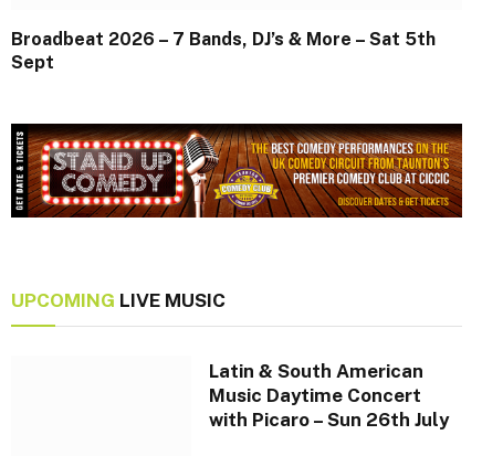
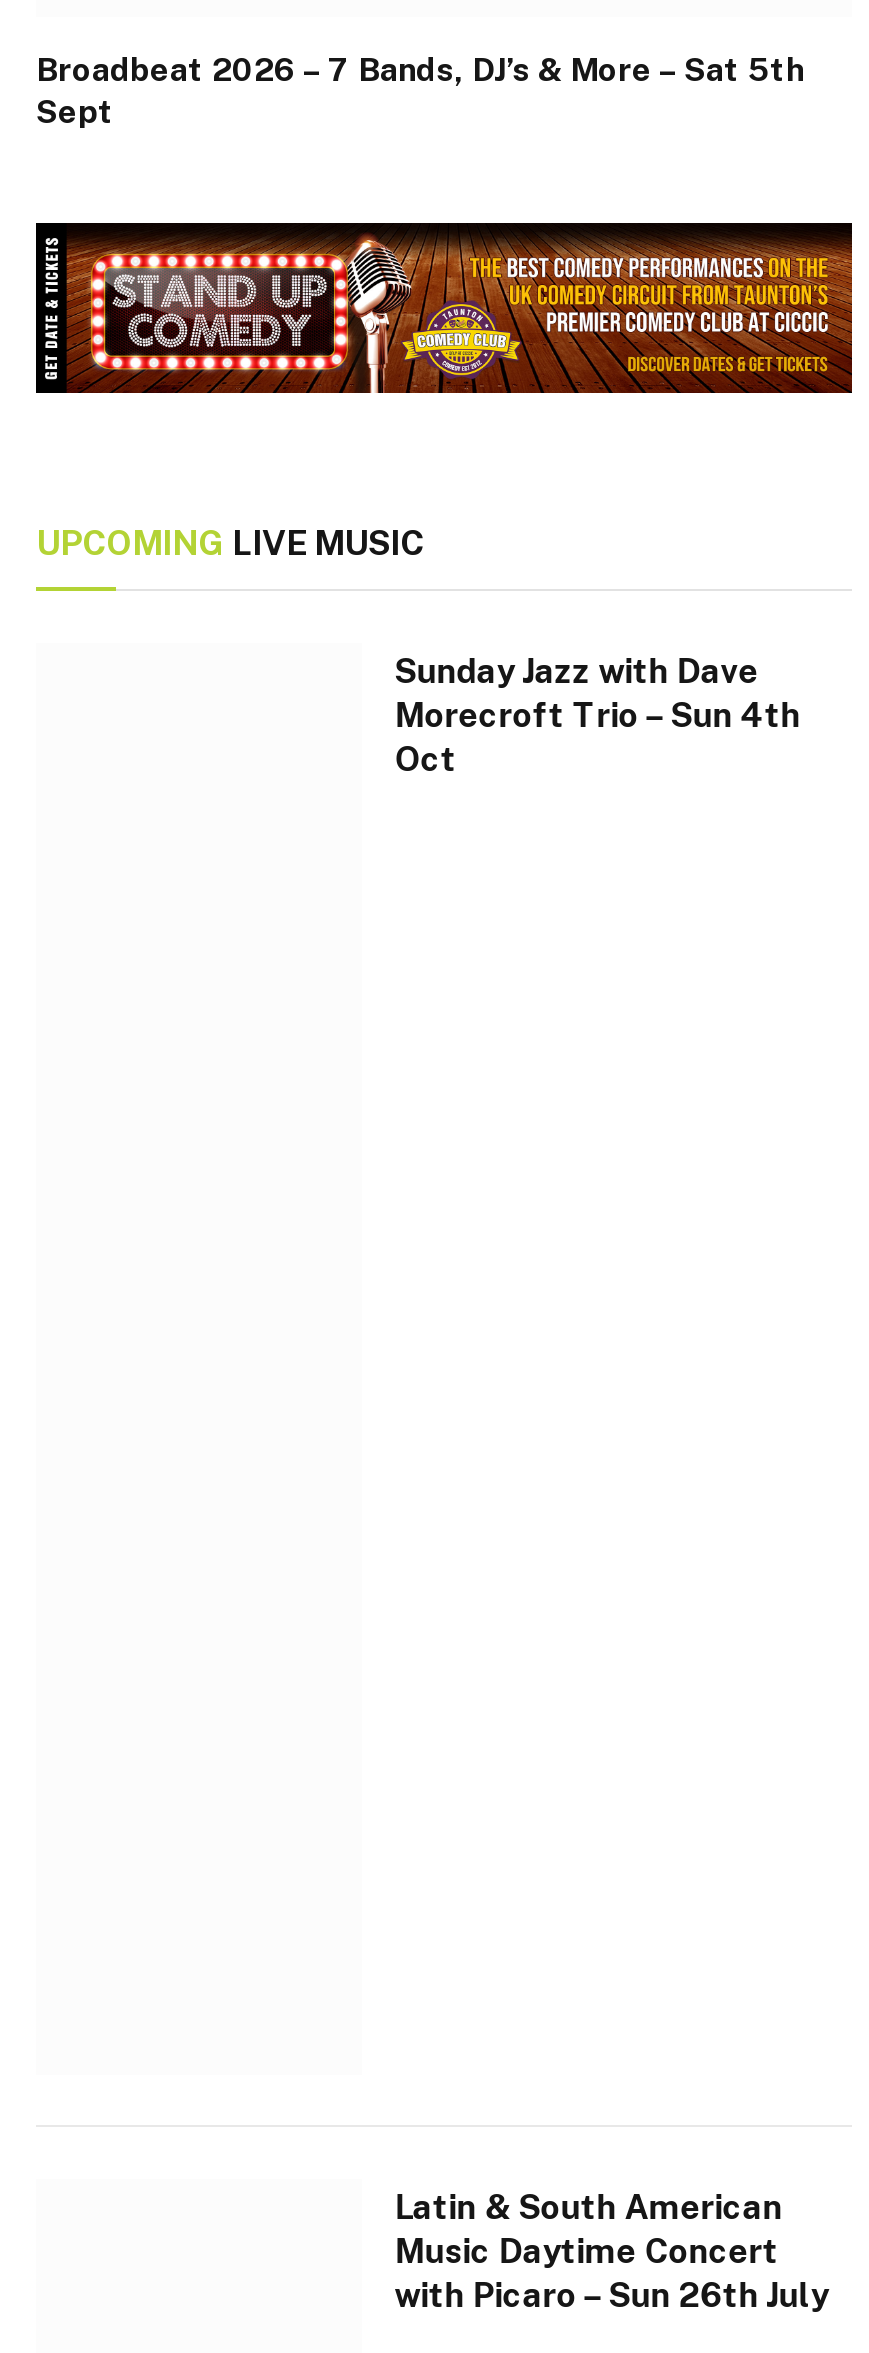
+ Sunday Jazz with Dave
+ Morecroft Trio – Sun 4th
+ Oct
